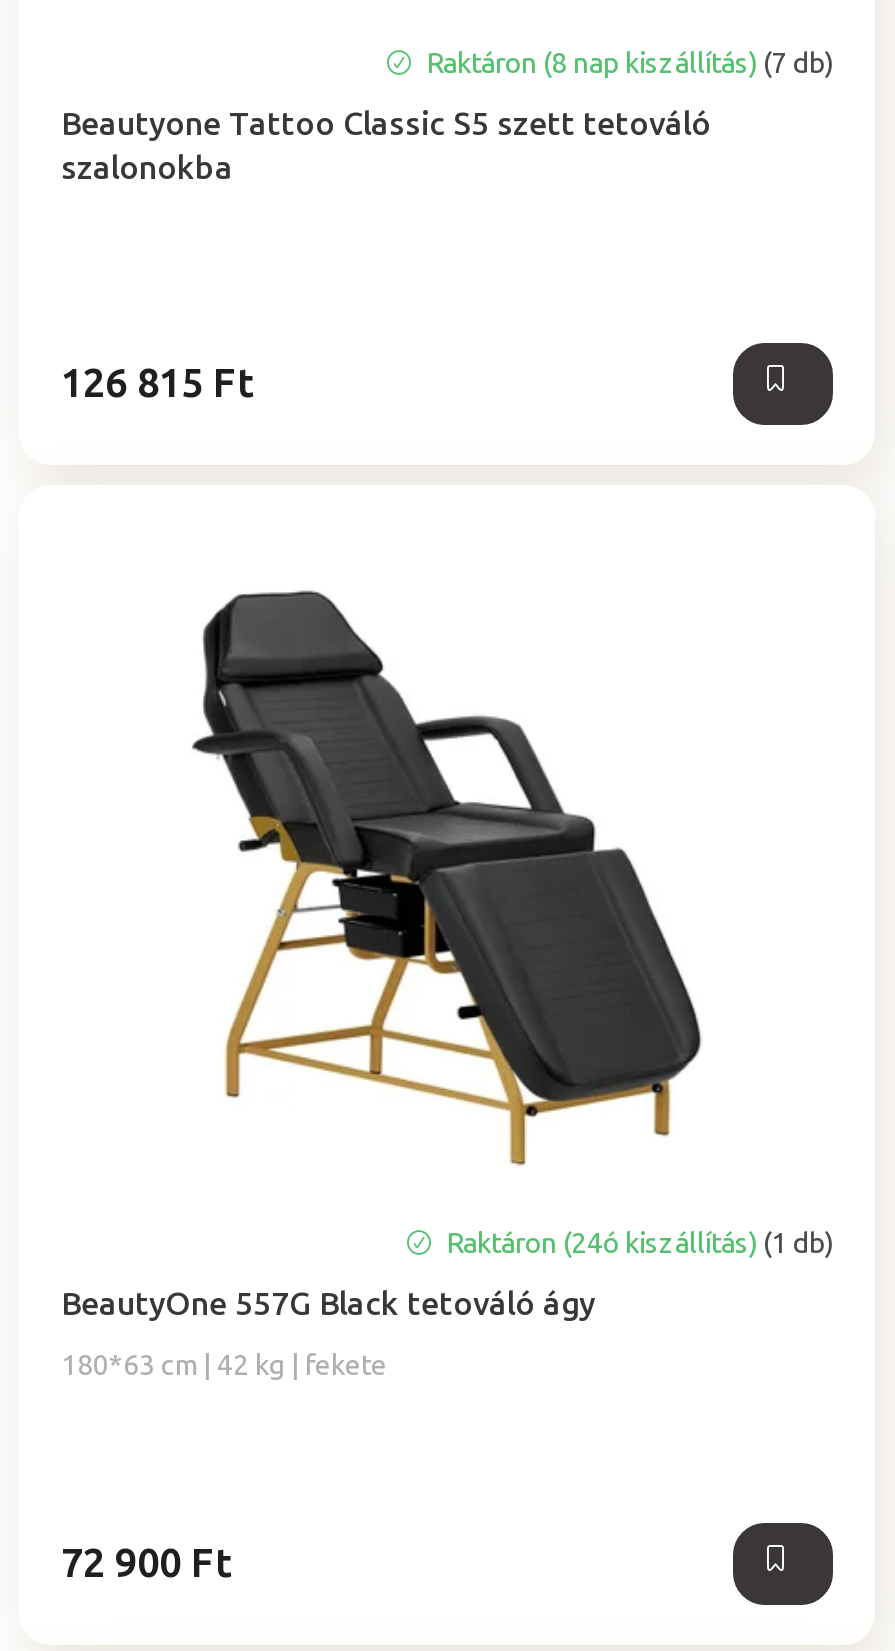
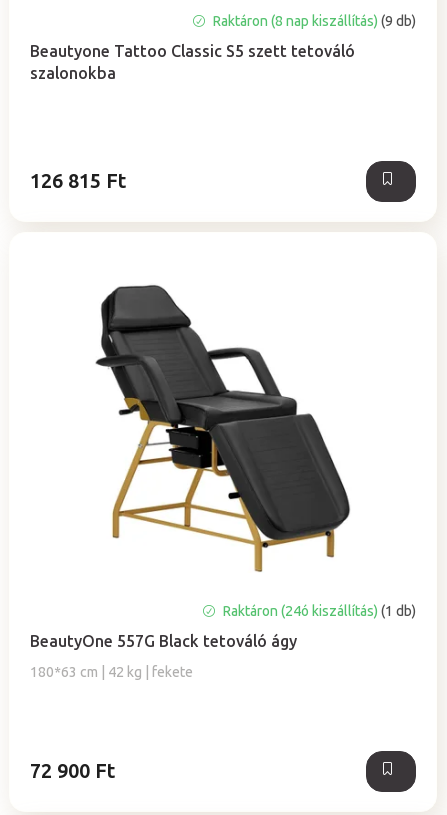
- Raktáron (8 nap kiszállítás) (7 db)
+ Raktáron (8 nap kiszállítás) (9 db)
